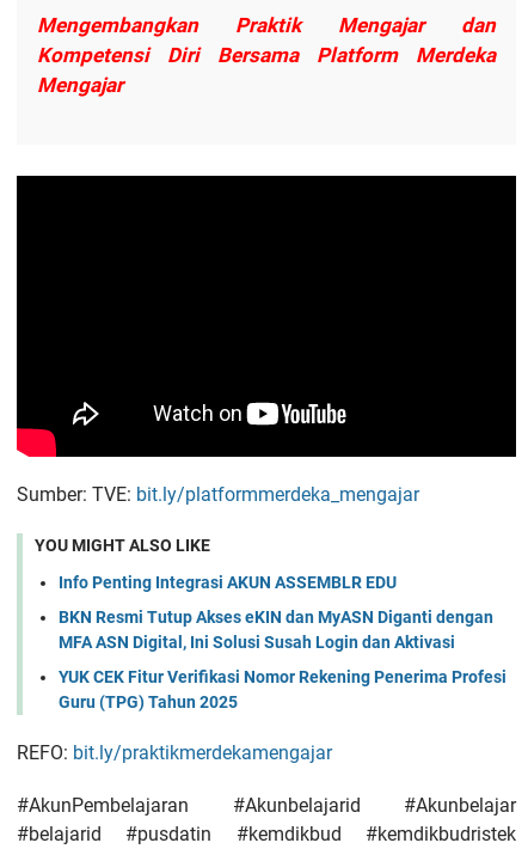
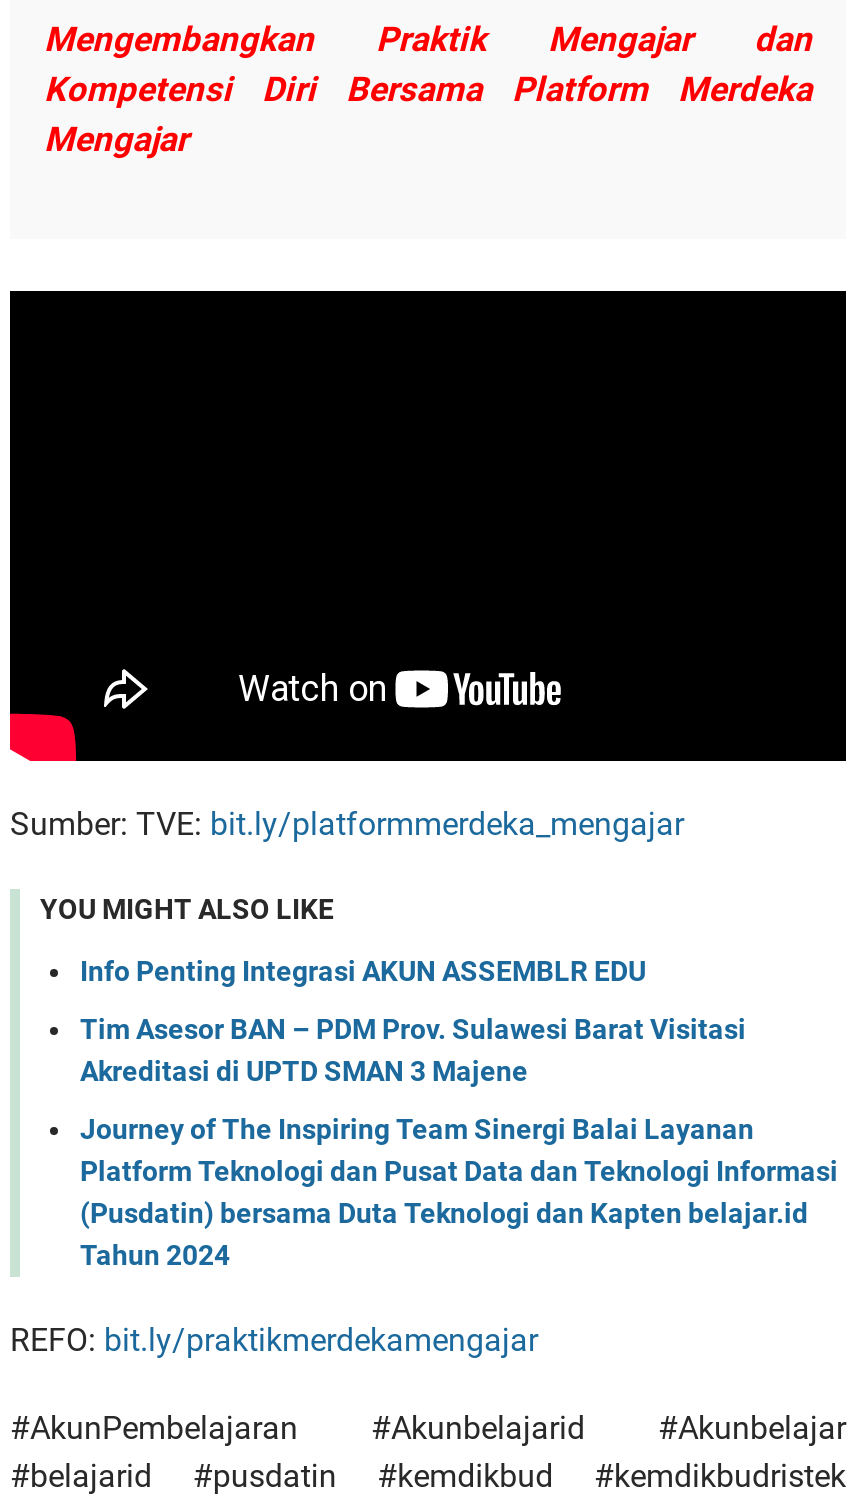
- BKN Resmi Tutup Akses eKIN dan MyASN Diganti dengan
- MFA ASN Digital, Ini Solusi Susah Login dan Aktivasi
+ Tim Asesor BAN – PDM Prov. Sulawesi Barat Visitasi
+ Akreditasi di UPTD SMAN 3 Majene

- YUK CEK Fitur Verifikasi Nomor Rekening Penerima Profesi
- Guru (TPG) Tahun 2025
+ Journey of The Inspiring Team Sinergi Balai Layanan
+ Platform Teknologi dan Pusat Data dan Teknologi Informasi
+ (Pusdatin) bersama Duta Teknologi dan Kapten belajar.id
+ Tahun 2024
